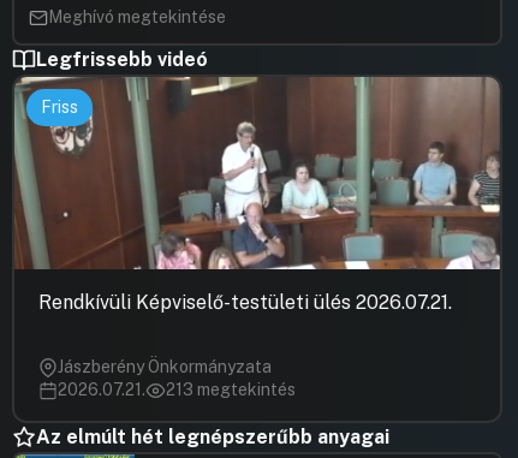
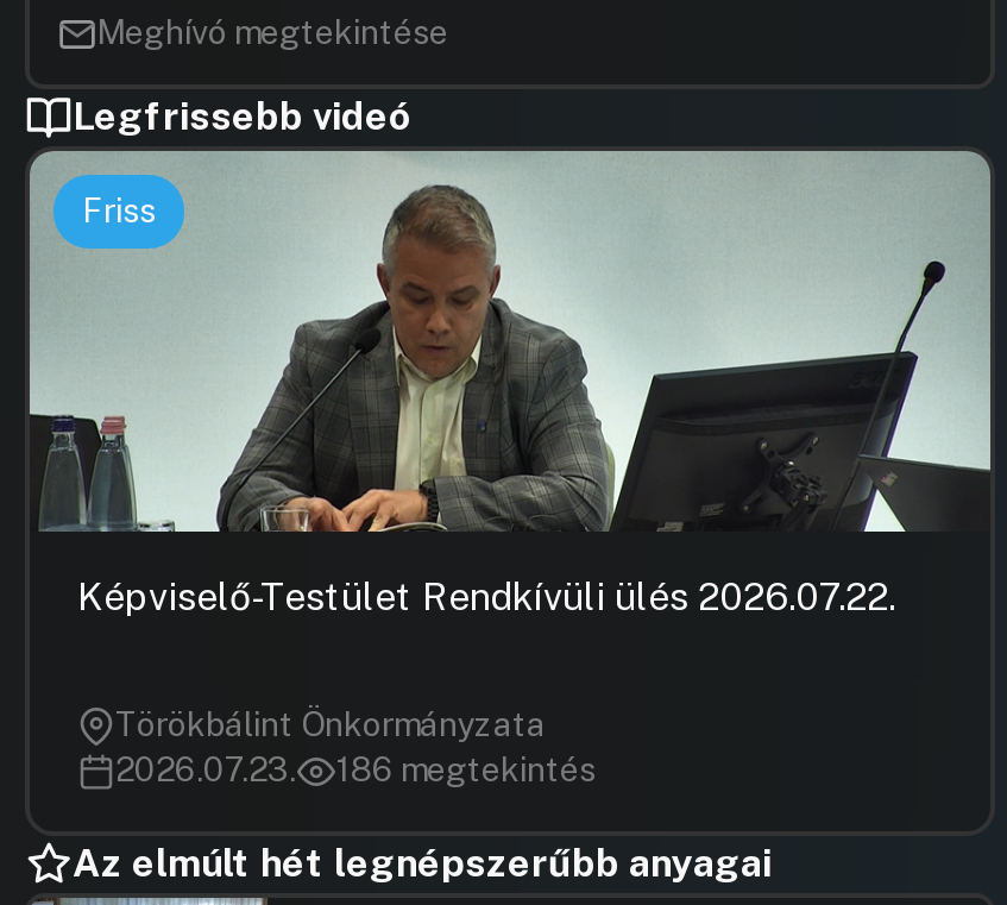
- [image]
- Rendkívüli Képviselő-testületi ülés 2026.07.21.
+ [image]
+ Képviselő-Testület Rendkívüli ülés 2026.07.22.

- Jászberény Önkormányzata
+ Törökbálint Önkormányzata

- 2026.07.21.
+ 2026.07.23.

- 213 megtekintés
+ 186 megtekintés
